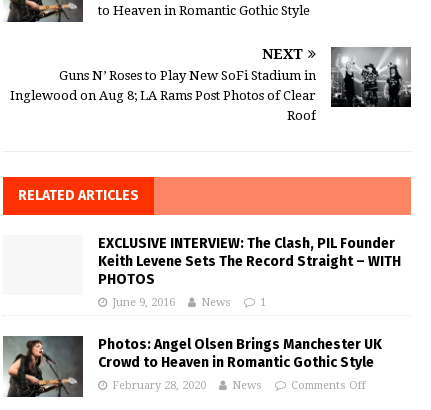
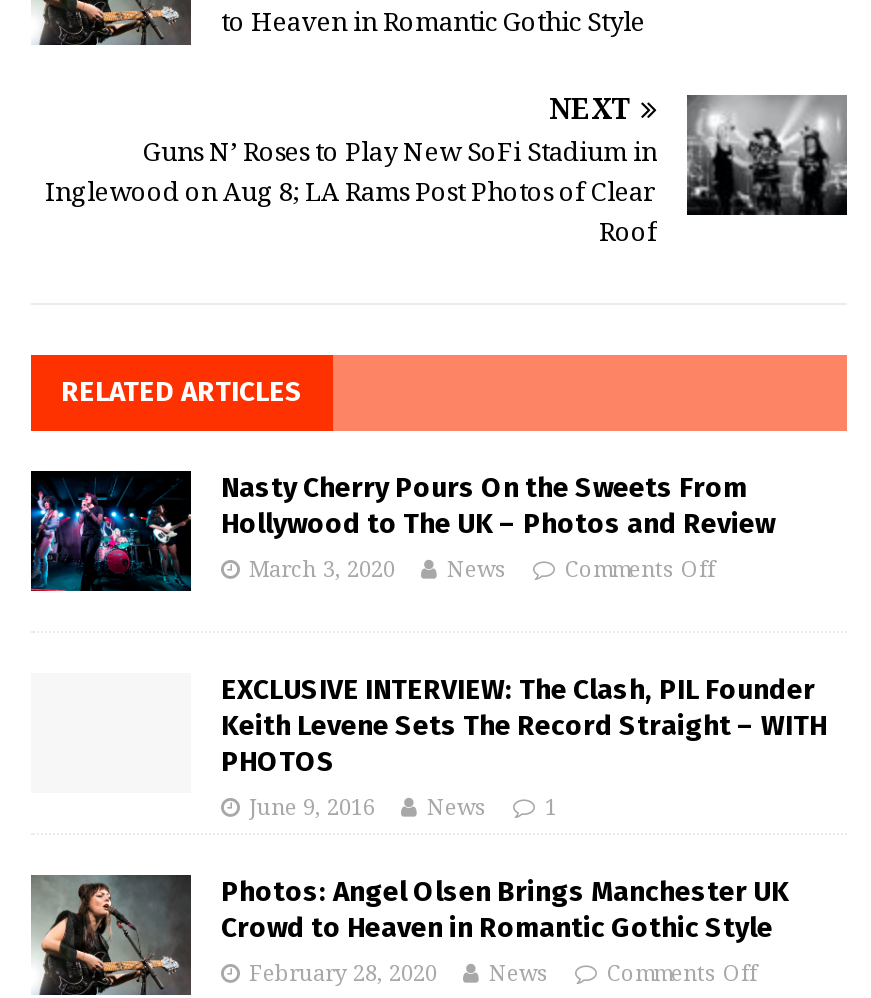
+ [image]
+ Nasty Cherry Pours On the Sweets From
+ Hollywood to The UK – Photos and Review
+ March 3, 2020
+ News
+ Comments Off
